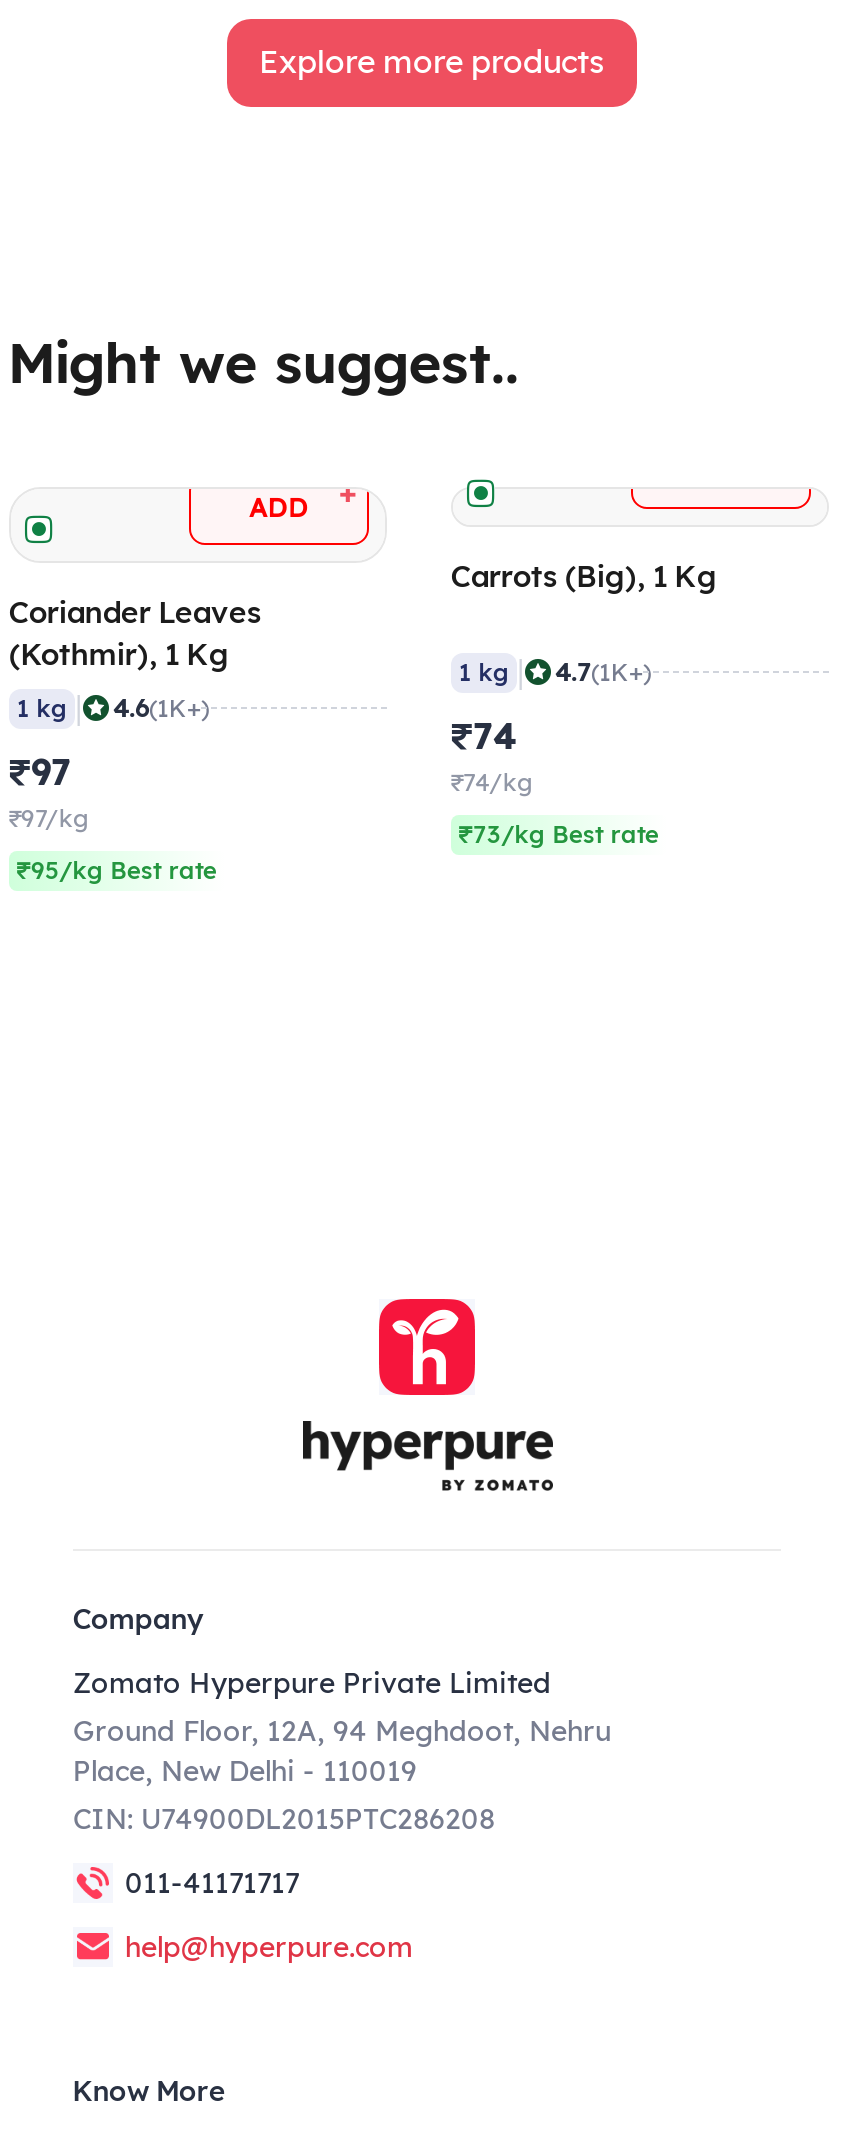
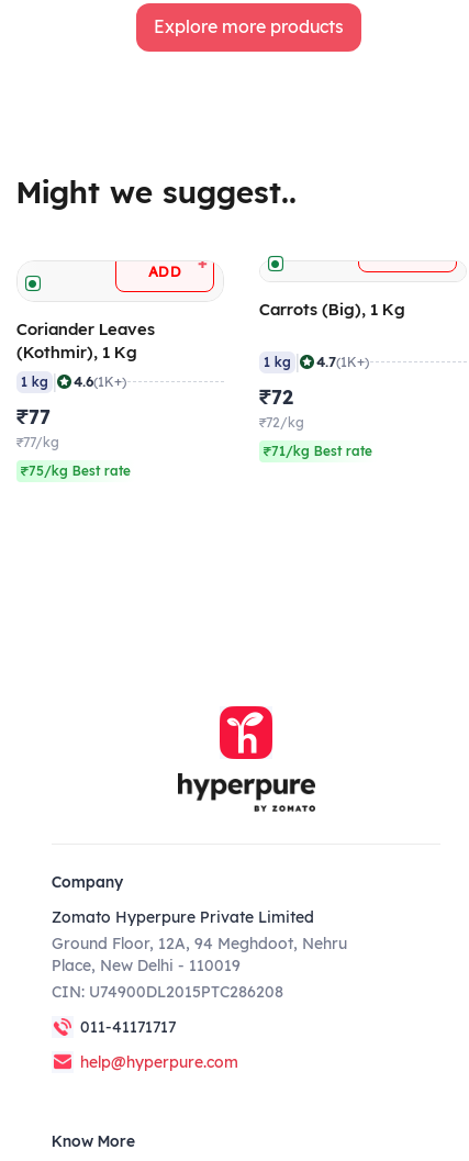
- ₹74
- ₹74/kg
+ ₹72
+ ₹72/kg

- ₹97
- ₹97/kg
+ ₹77
+ ₹77/kg

- ₹73/kg Best rate
+ ₹71/kg Best rate

- ₹95/kg Best rate
+ ₹75/kg Best rate
